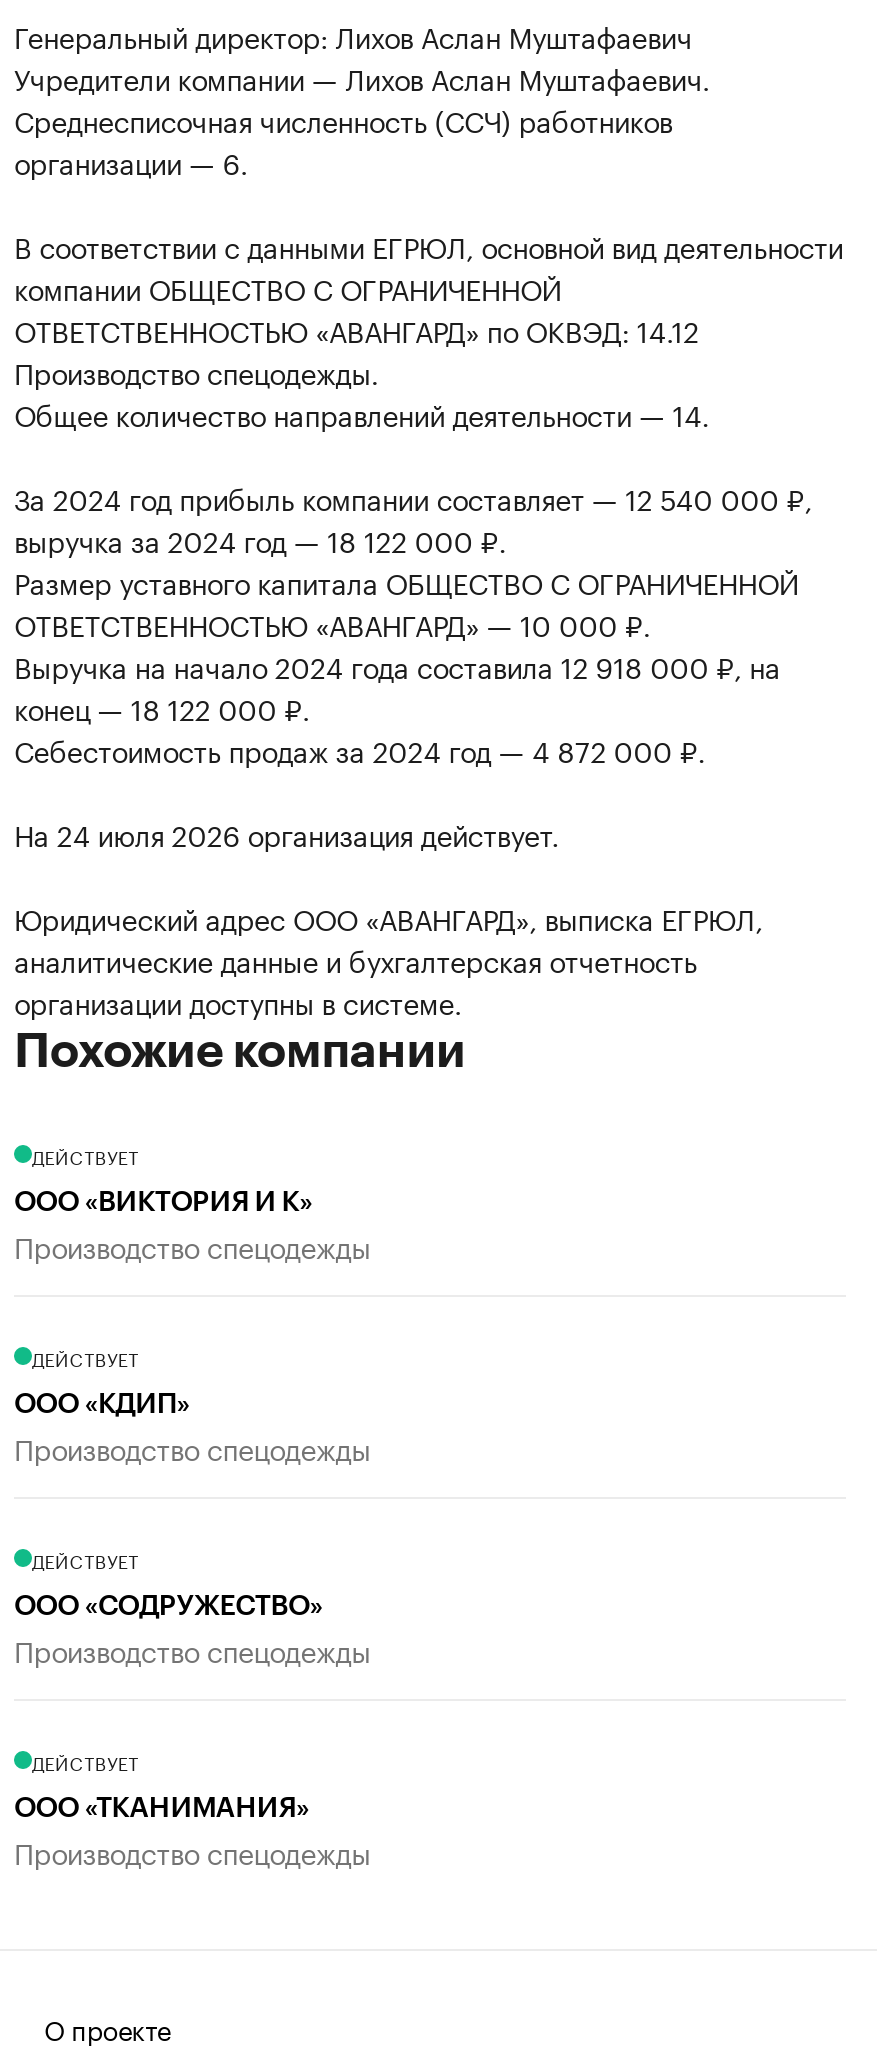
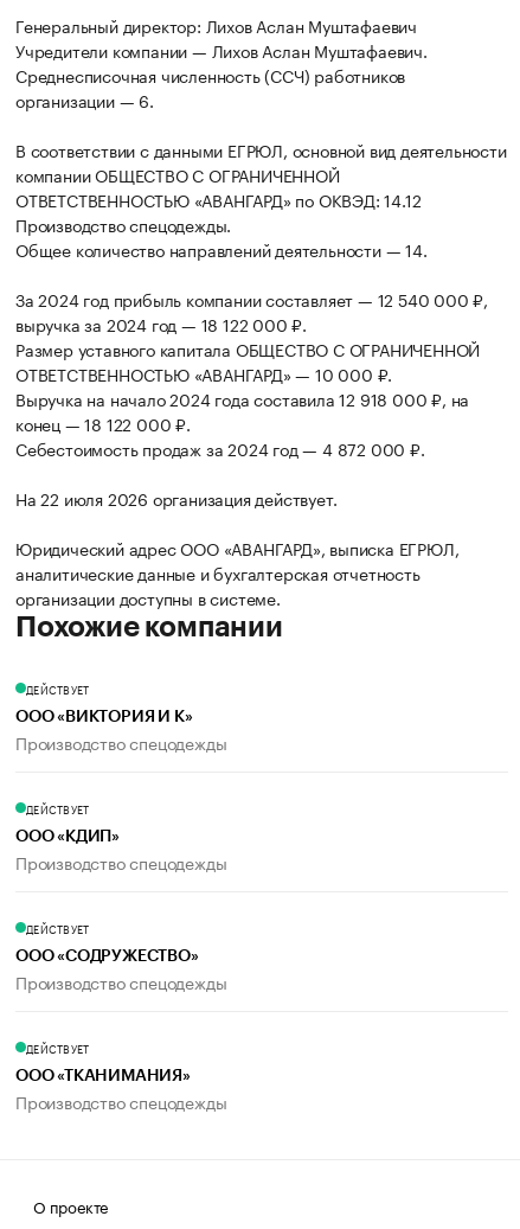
- На 24 июля 2026 организация действует.
+ На 22 июля 2026 организация действует.
